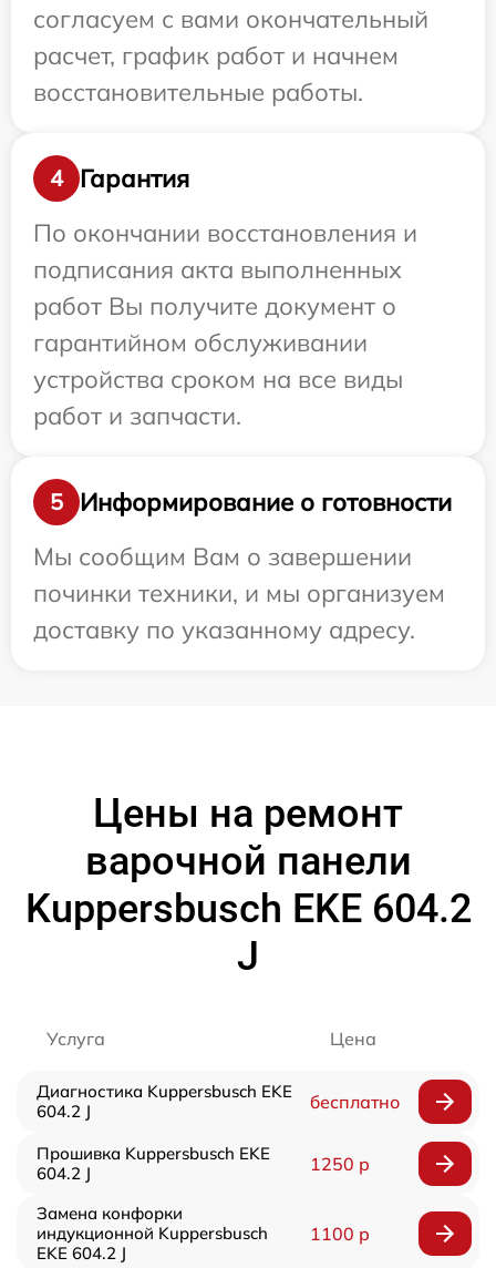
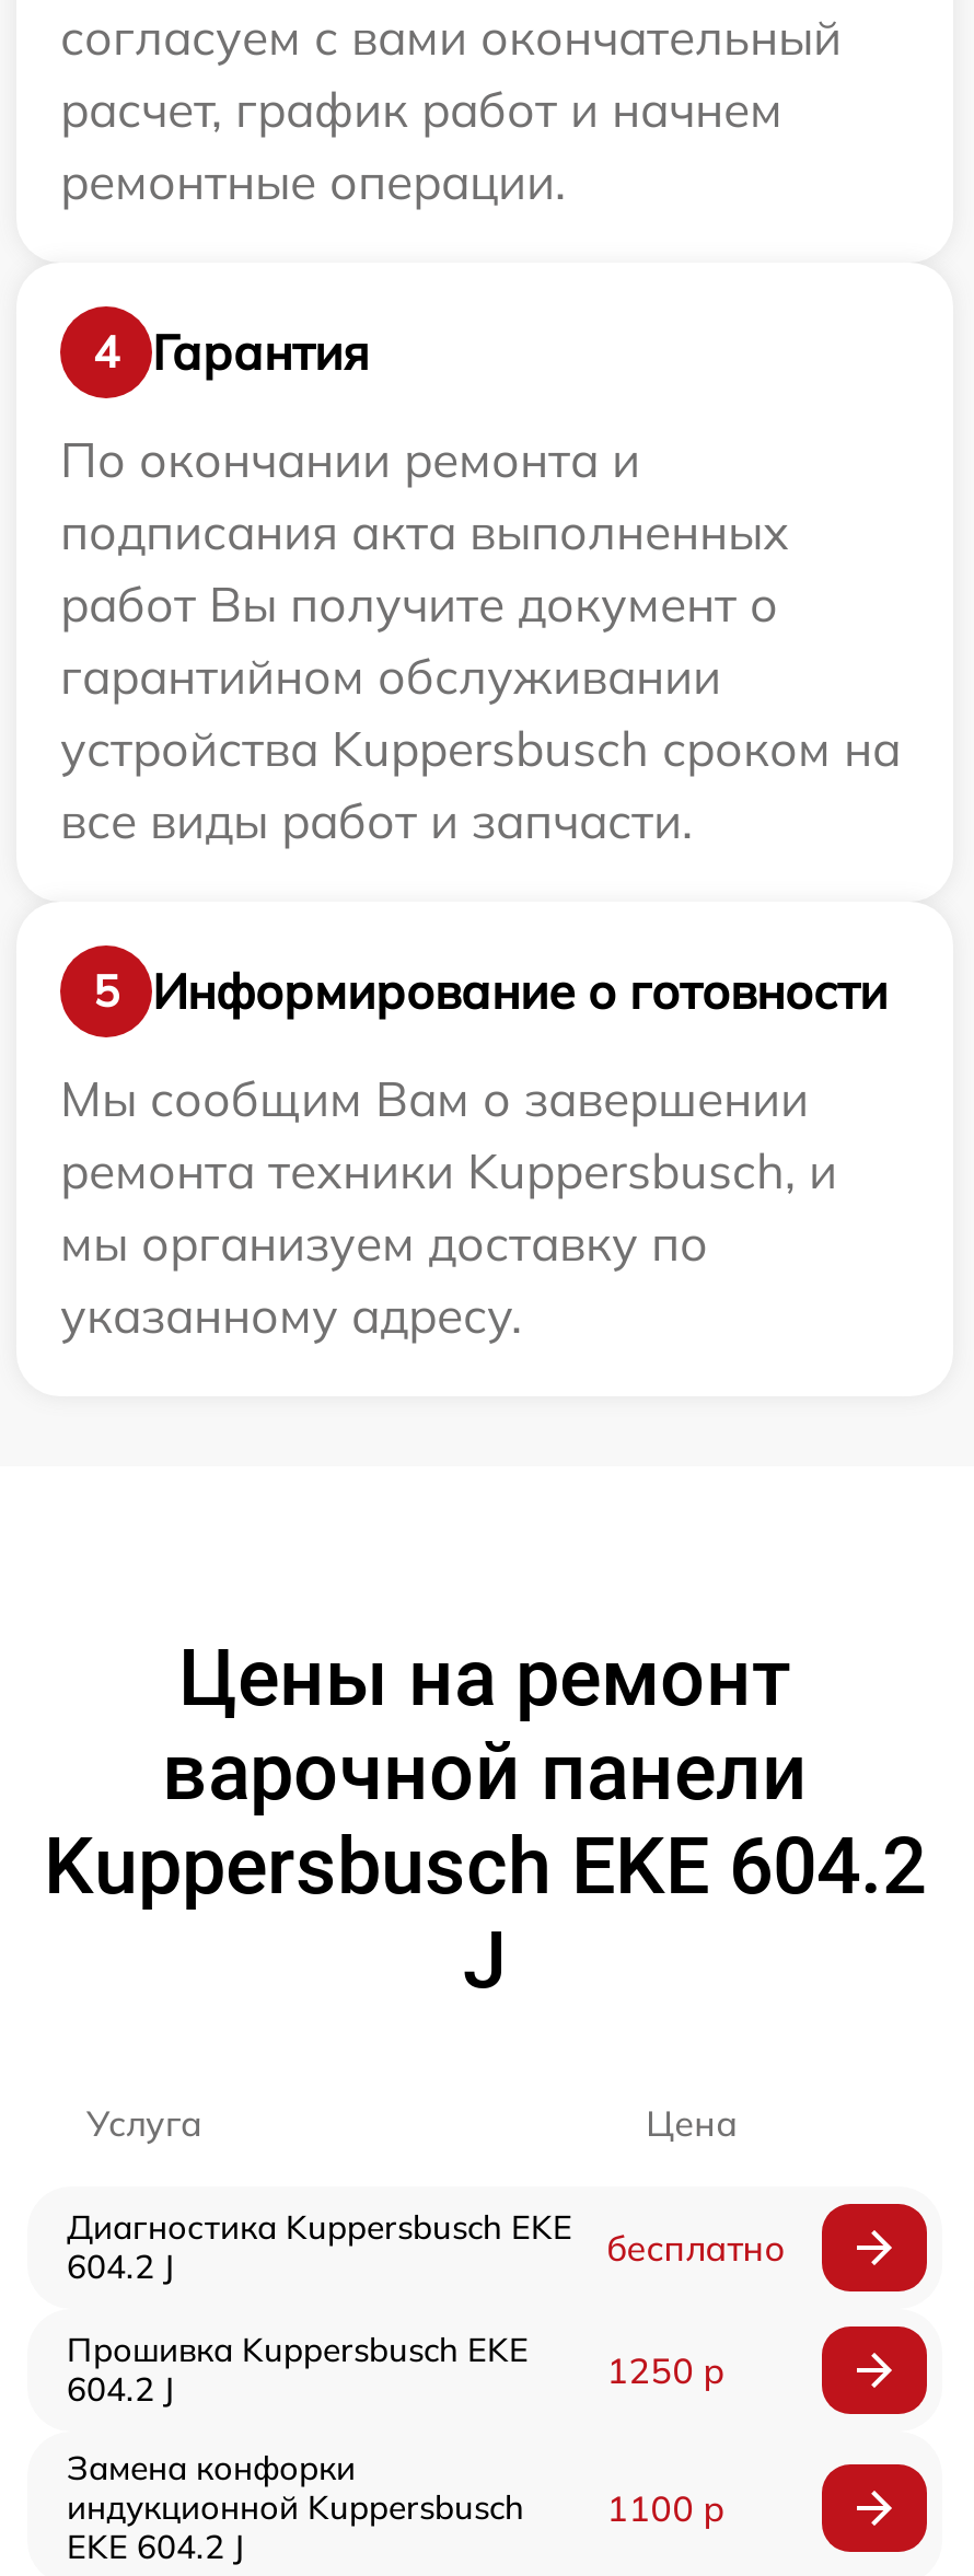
- восстановительные работы.
+ ремонтные операции.

- По окончании восстановления и
+ По окончании ремонта и

- устройства сроком на все виды
- работ и запчасти.
+ устройства Kuppersbusch сроком на
+ все виды работ и запчасти.

- починки техники, и мы организуем
- доставку по указанному адресу.
+ ремонта техники Kuppersbusch, и
+ мы организуем доставку по
+ указанному адресу.
